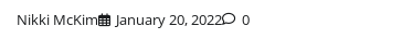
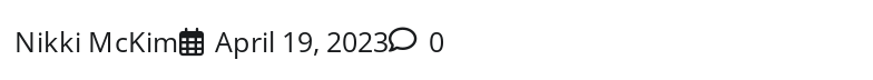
- Nikki McKim January 20, 2022 0
+ Nikki McKim April 19, 2023 0
